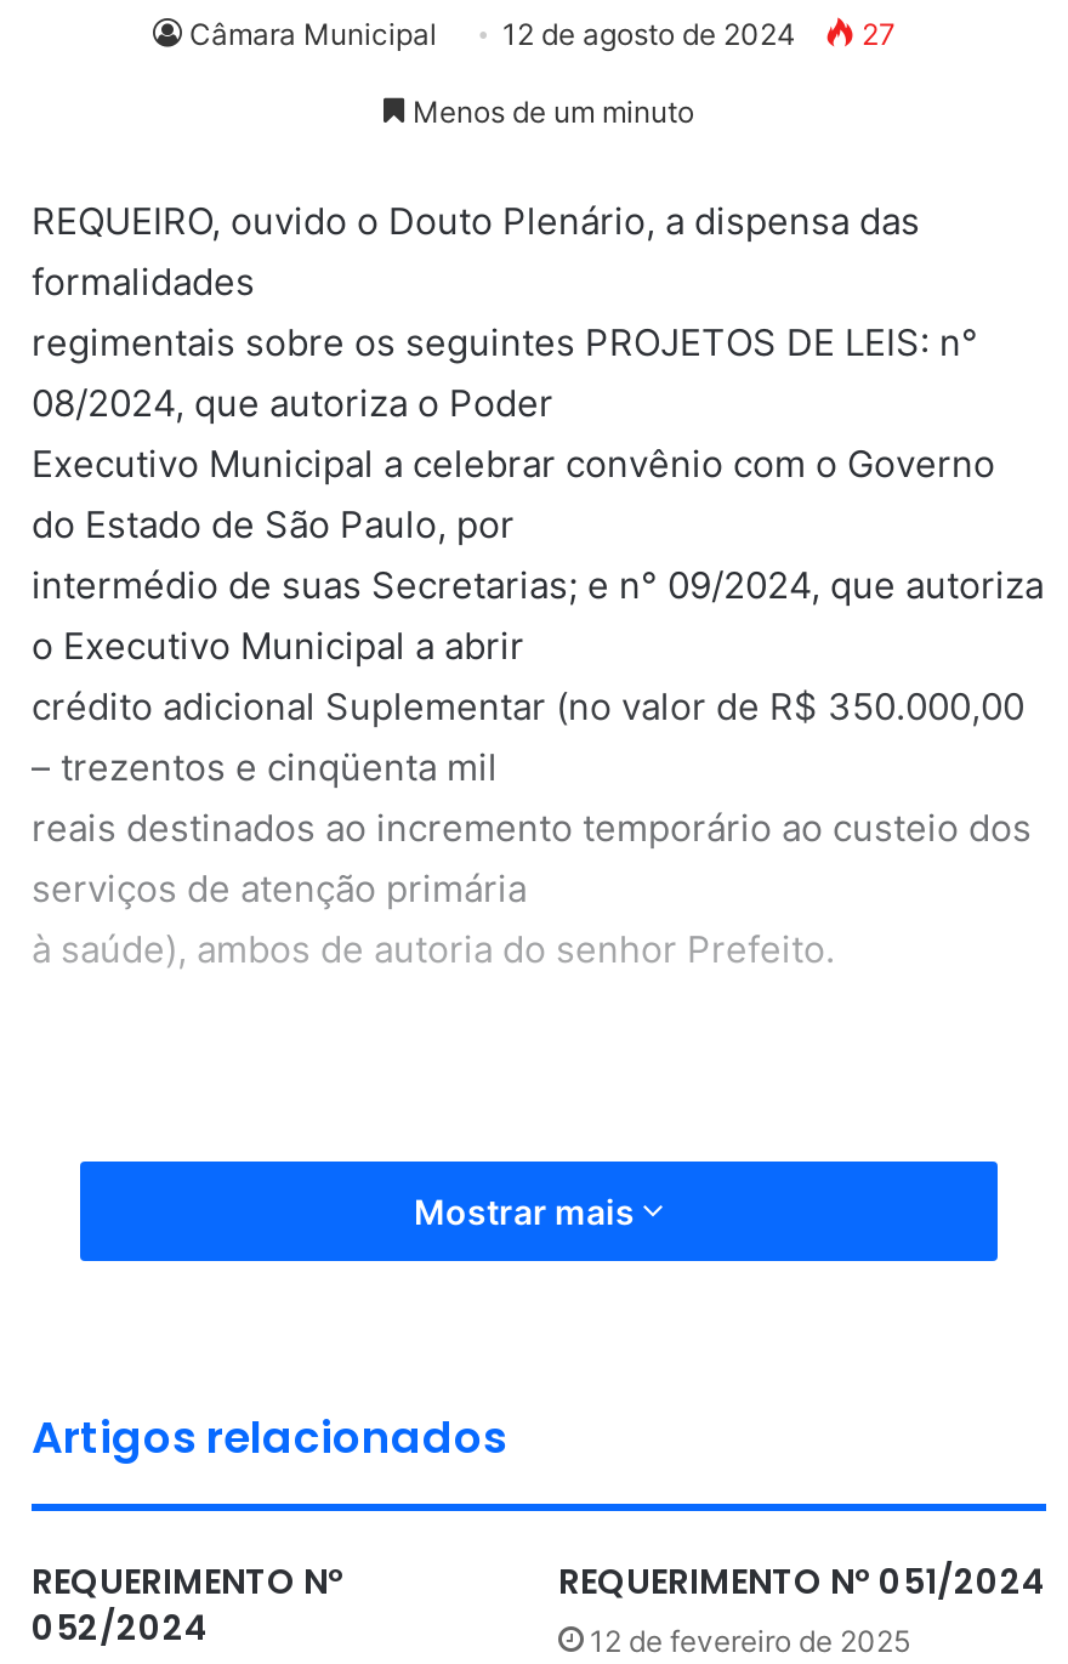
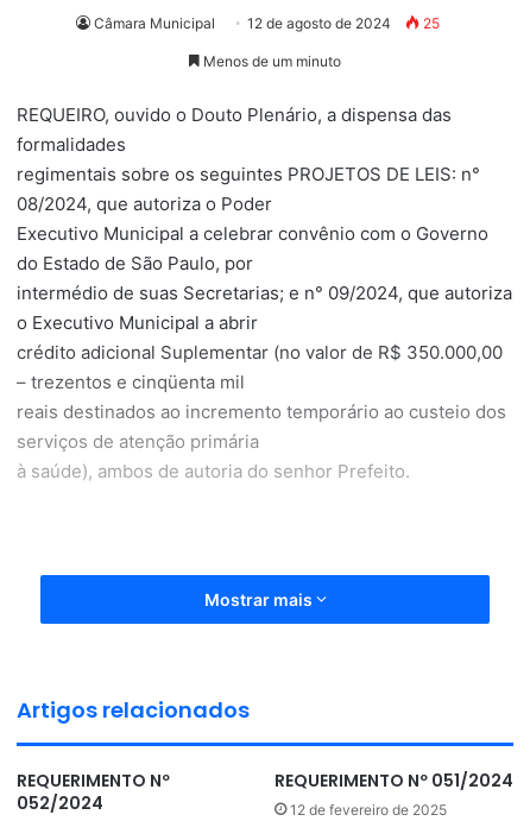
- Câmara Municipal 12 de agosto de 2024 27
+ Câmara Municipal 12 de agosto de 2024 25
